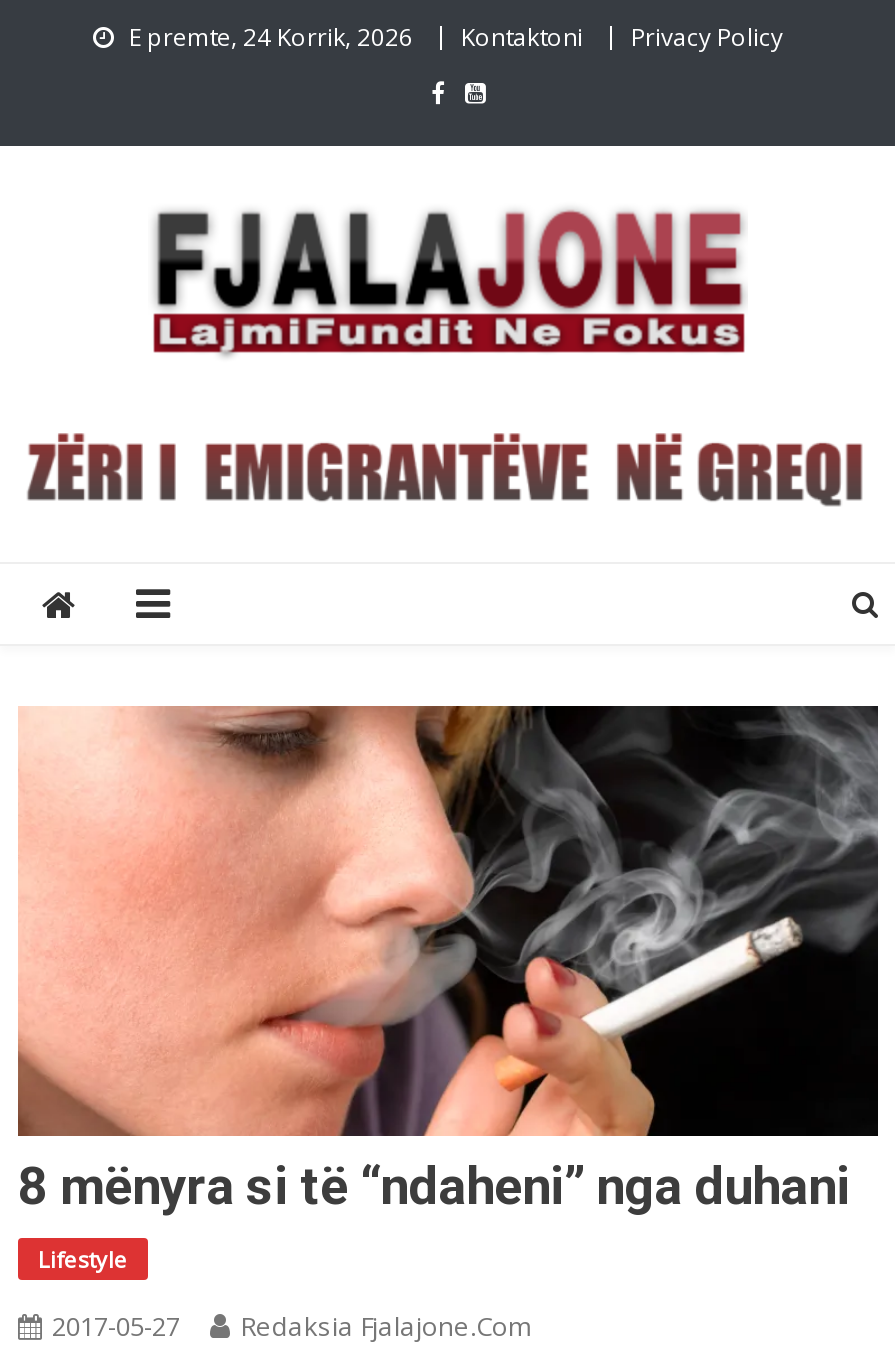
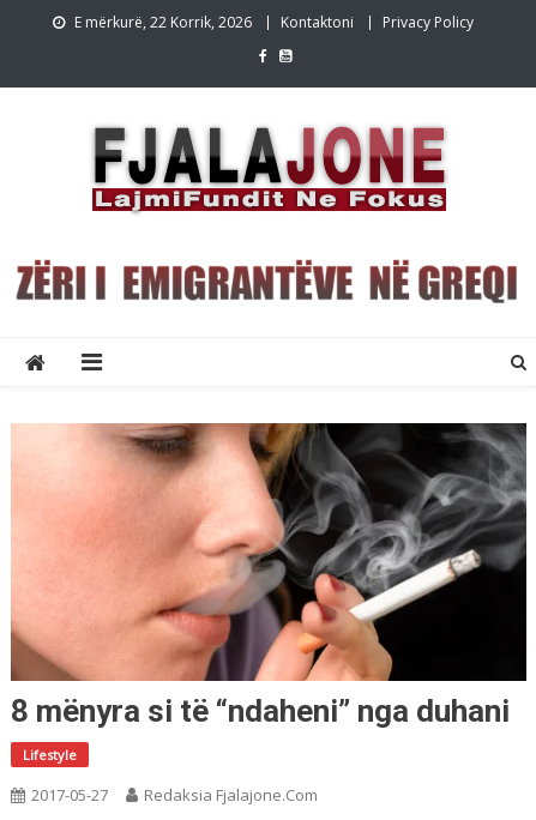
- E premte, 24 Korrik, 2026
+ E mërkurë, 22 Korrik, 2026
